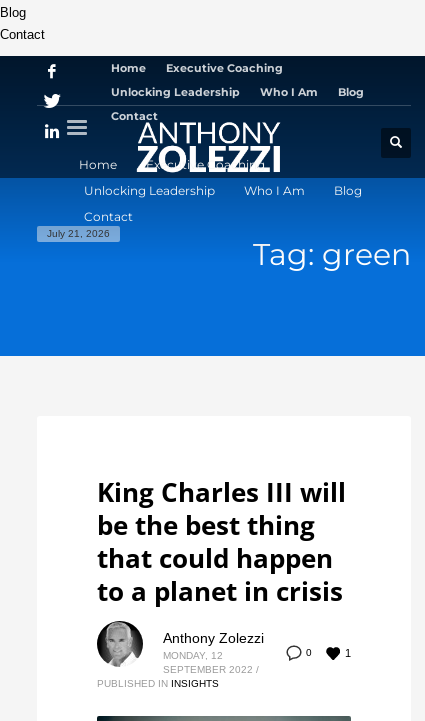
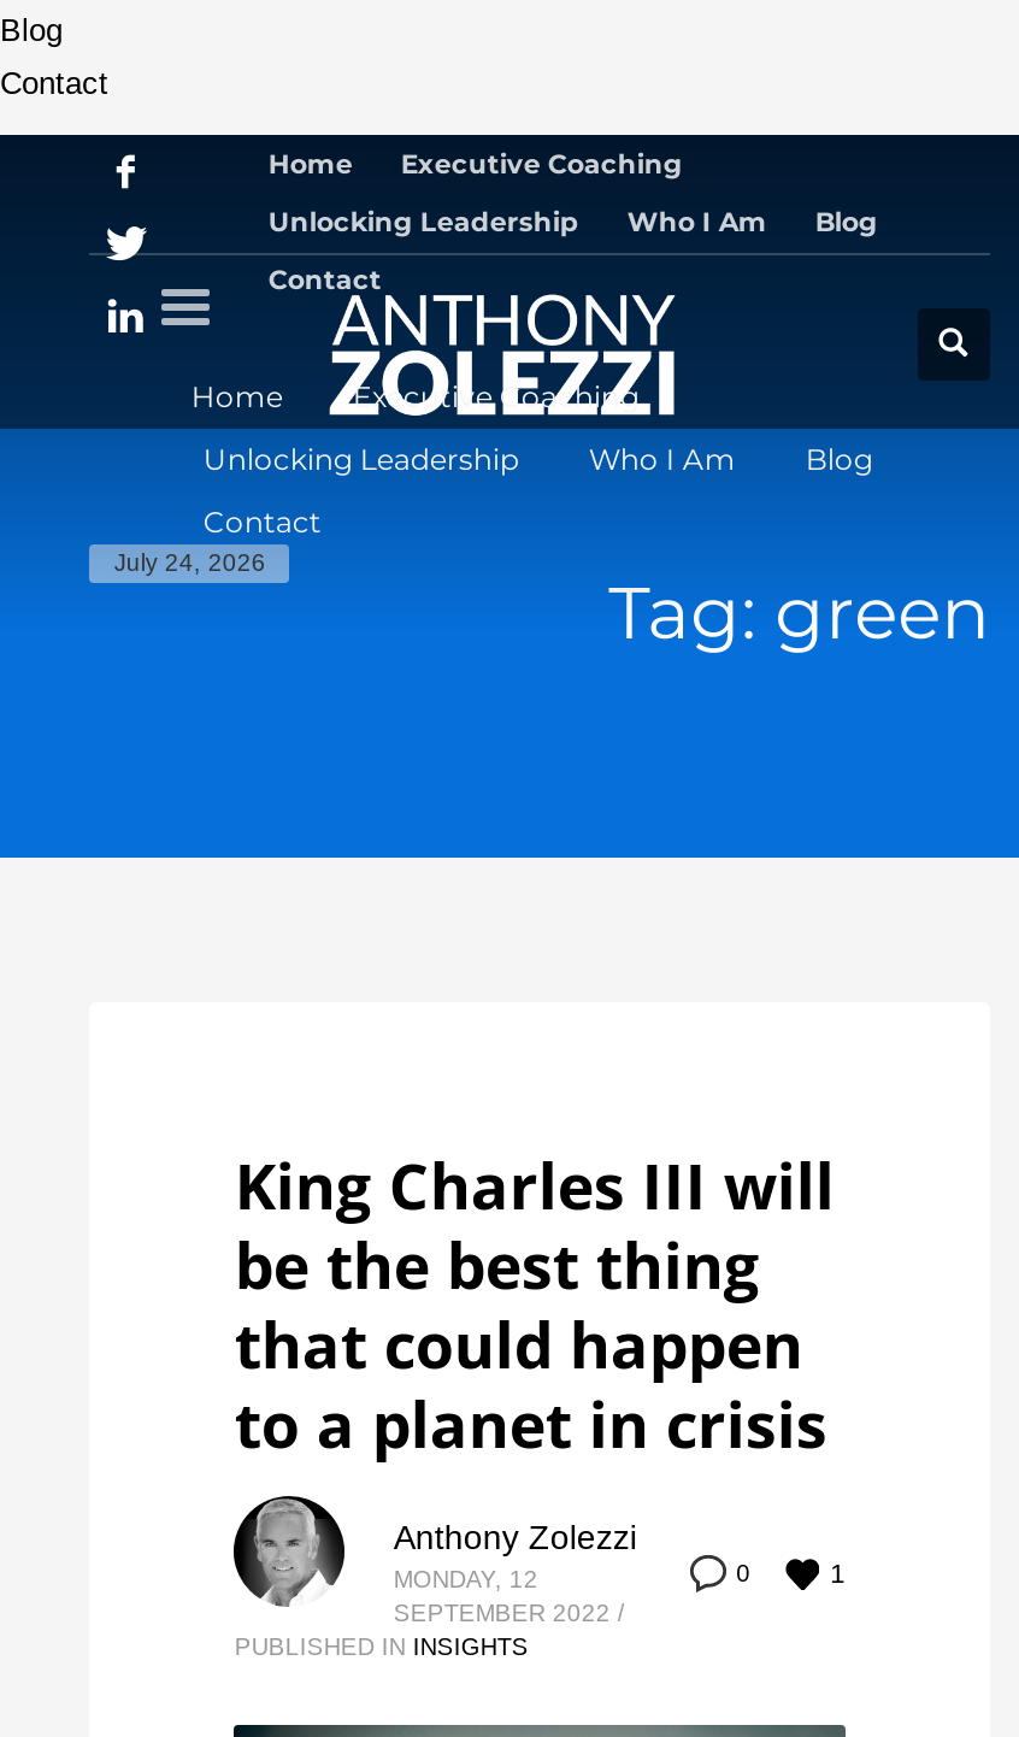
- July 21, 2026
+ July 24, 2026
